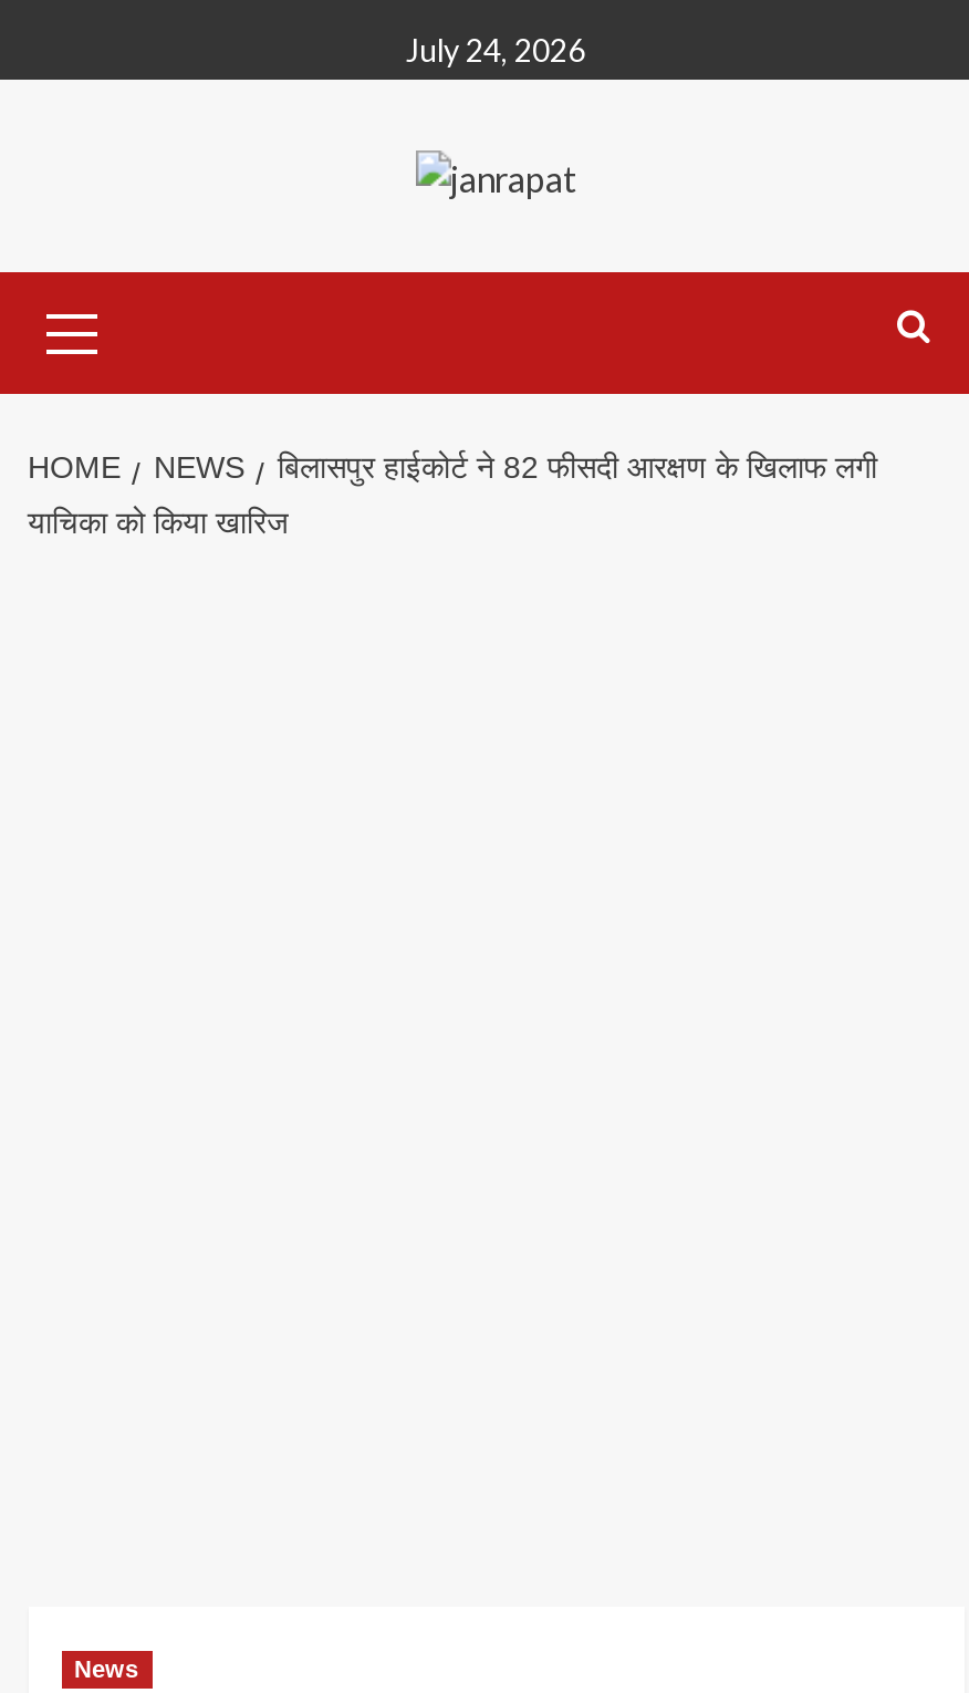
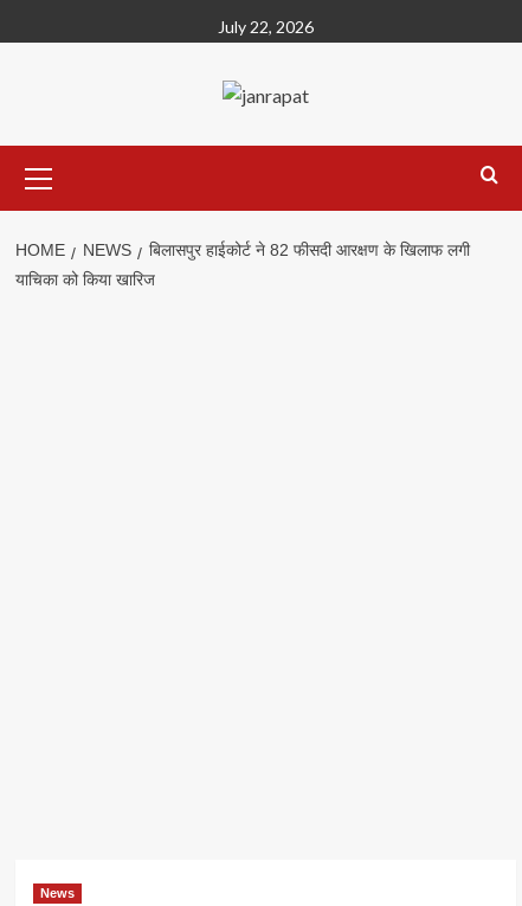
- July 24, 2026
+ July 22, 2026
